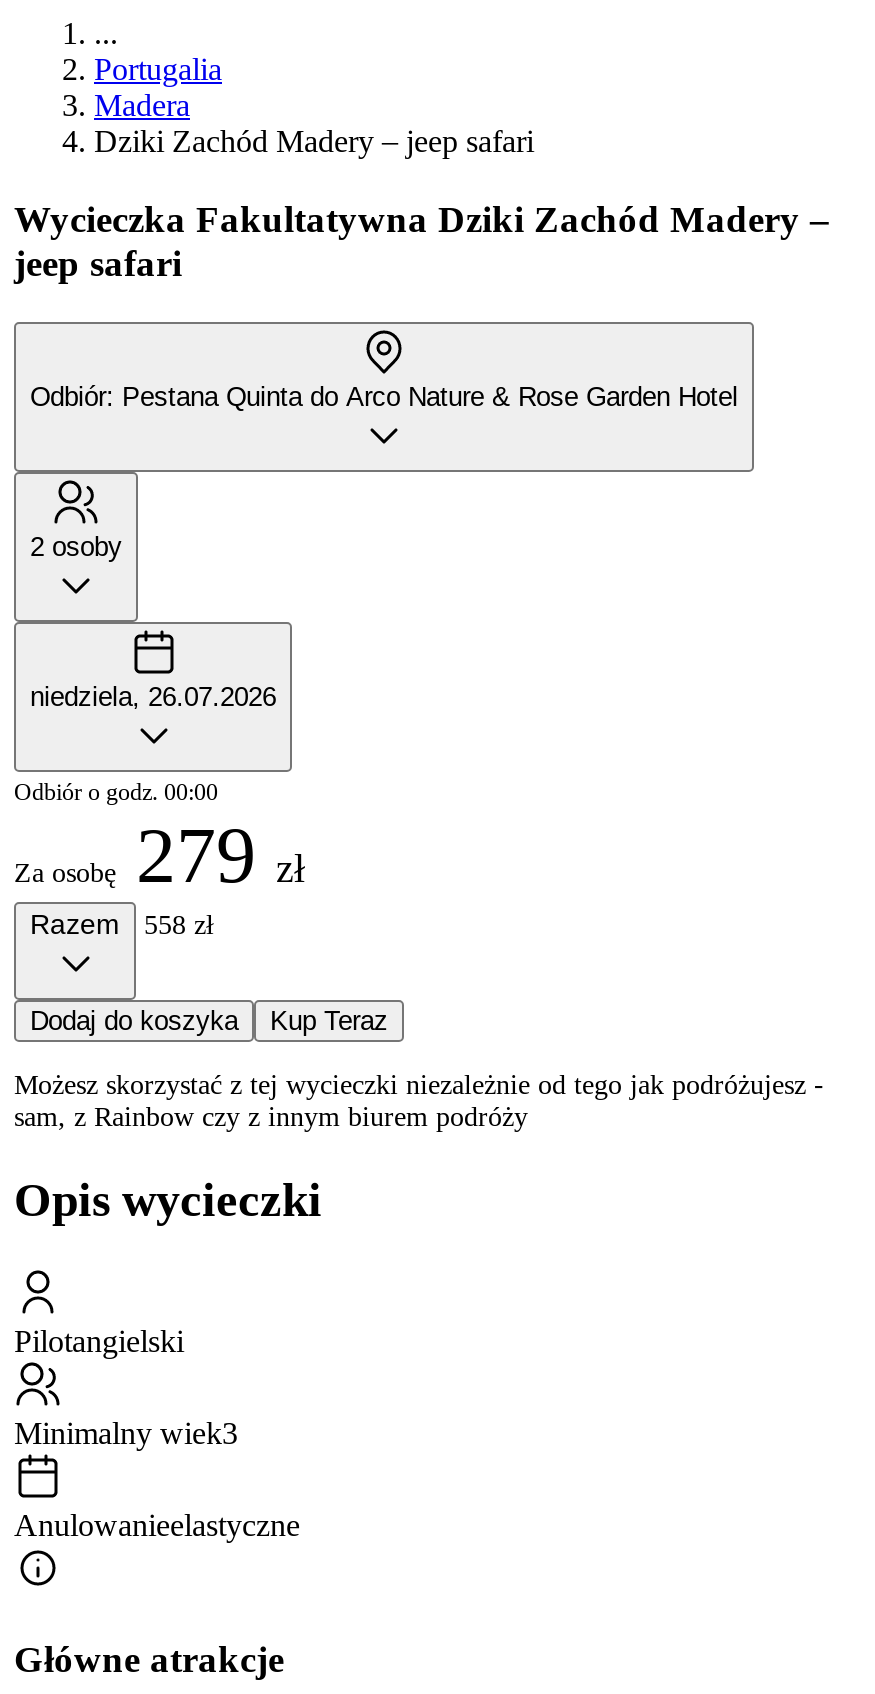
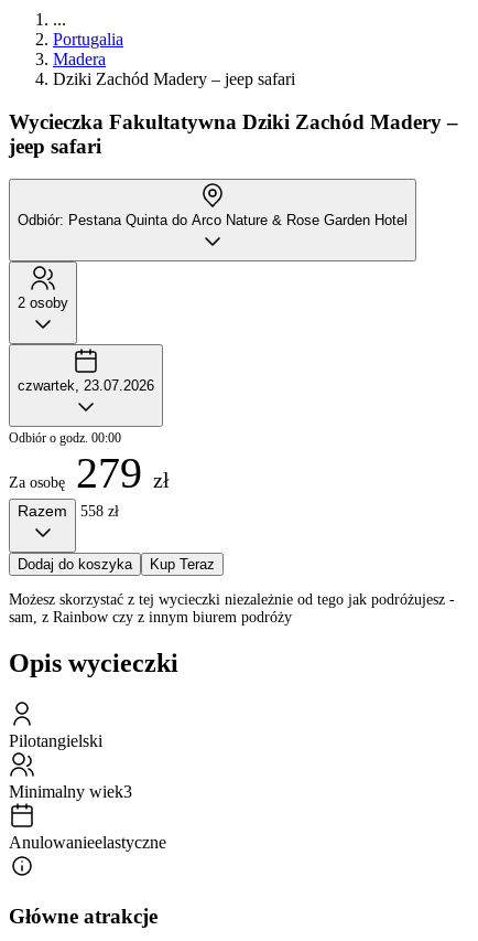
- niedziela, 26.07.2026
+ czwartek, 23.07.2026
